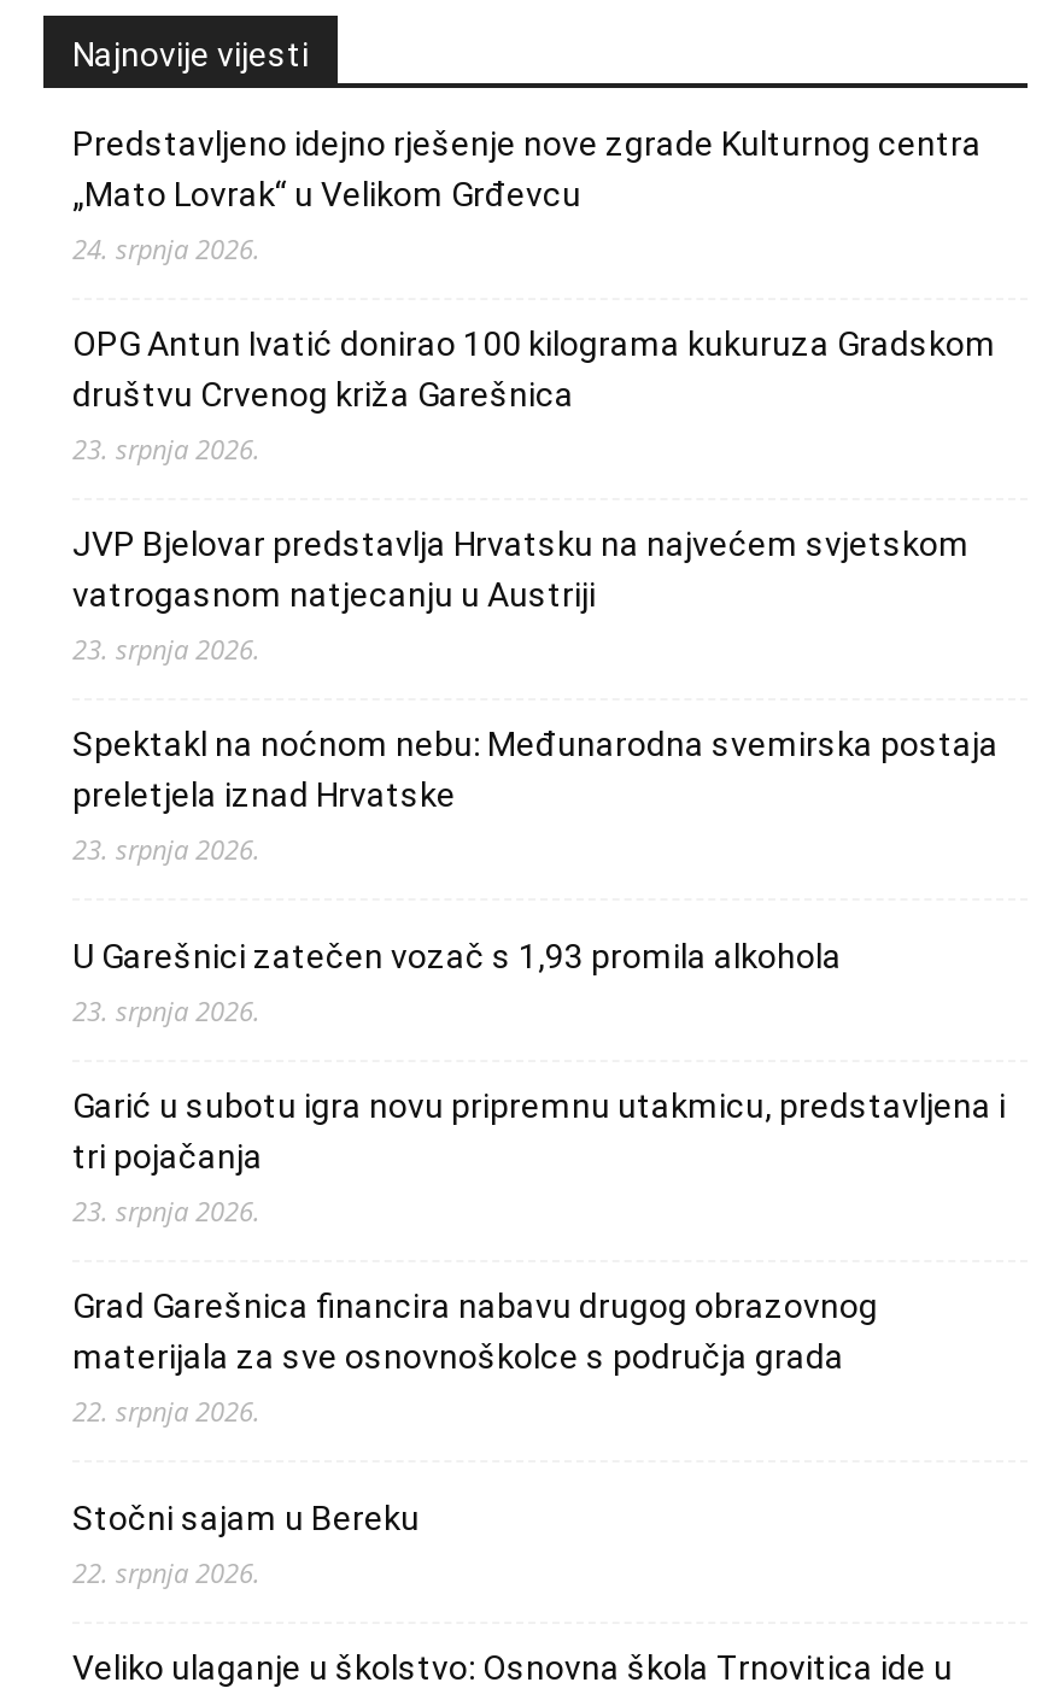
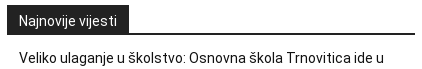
- Predstavljeno idejno rješenje nove zgrade Kulturnog centra
- „Mato Lovrak“ u Velikom Grđevcu
- 24. srpnja 2026.
- OPG Antun Ivatić donirao 100 kilograma kukuruza Gradskom
- društvu Crvenog križa Garešnica
- 23. srpnja 2026.
- JVP Bjelovar predstavlja Hrvatsku na najvećem svjetskom
- vatrogasnom natjecanju u Austriji
- 23. srpnja 2026.
- Spektakl na noćnom nebu: Međunarodna svemirska postaja
- preletjela iznad Hrvatske
- 23. srpnja 2026.
- U Garešnici zatečen vozač s 1,93 promila alkohola
- 23. srpnja 2026.
- Garić u subotu igra novu pripremnu utakmicu, predstavljena i
- tri pojačanja
- 23. srpnja 2026.
- Grad Garešnica financira nabavu drugog obrazovnog
- materijala za sve osnovnoškolce s područja grada
- 22. srpnja 2026.
- Stočni sajam u Bereku
- 22. srpnja 2026.
